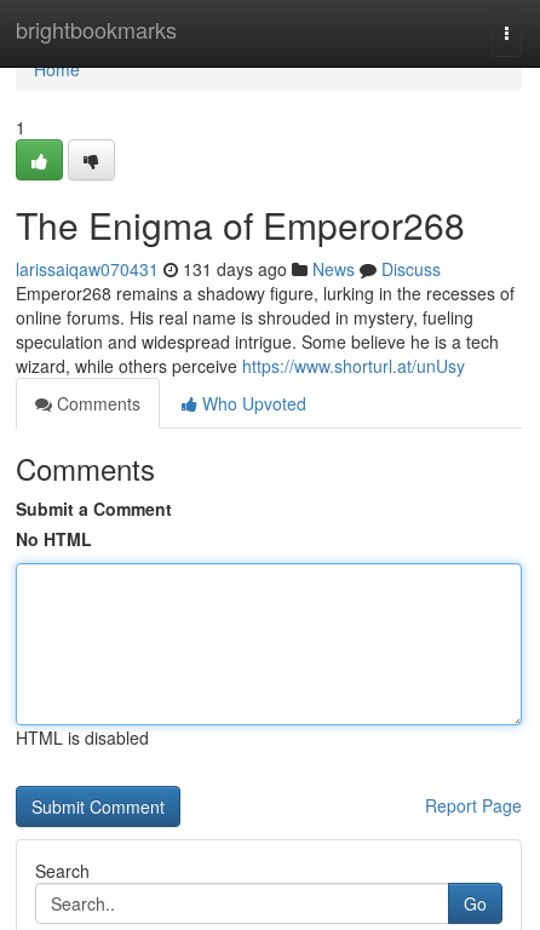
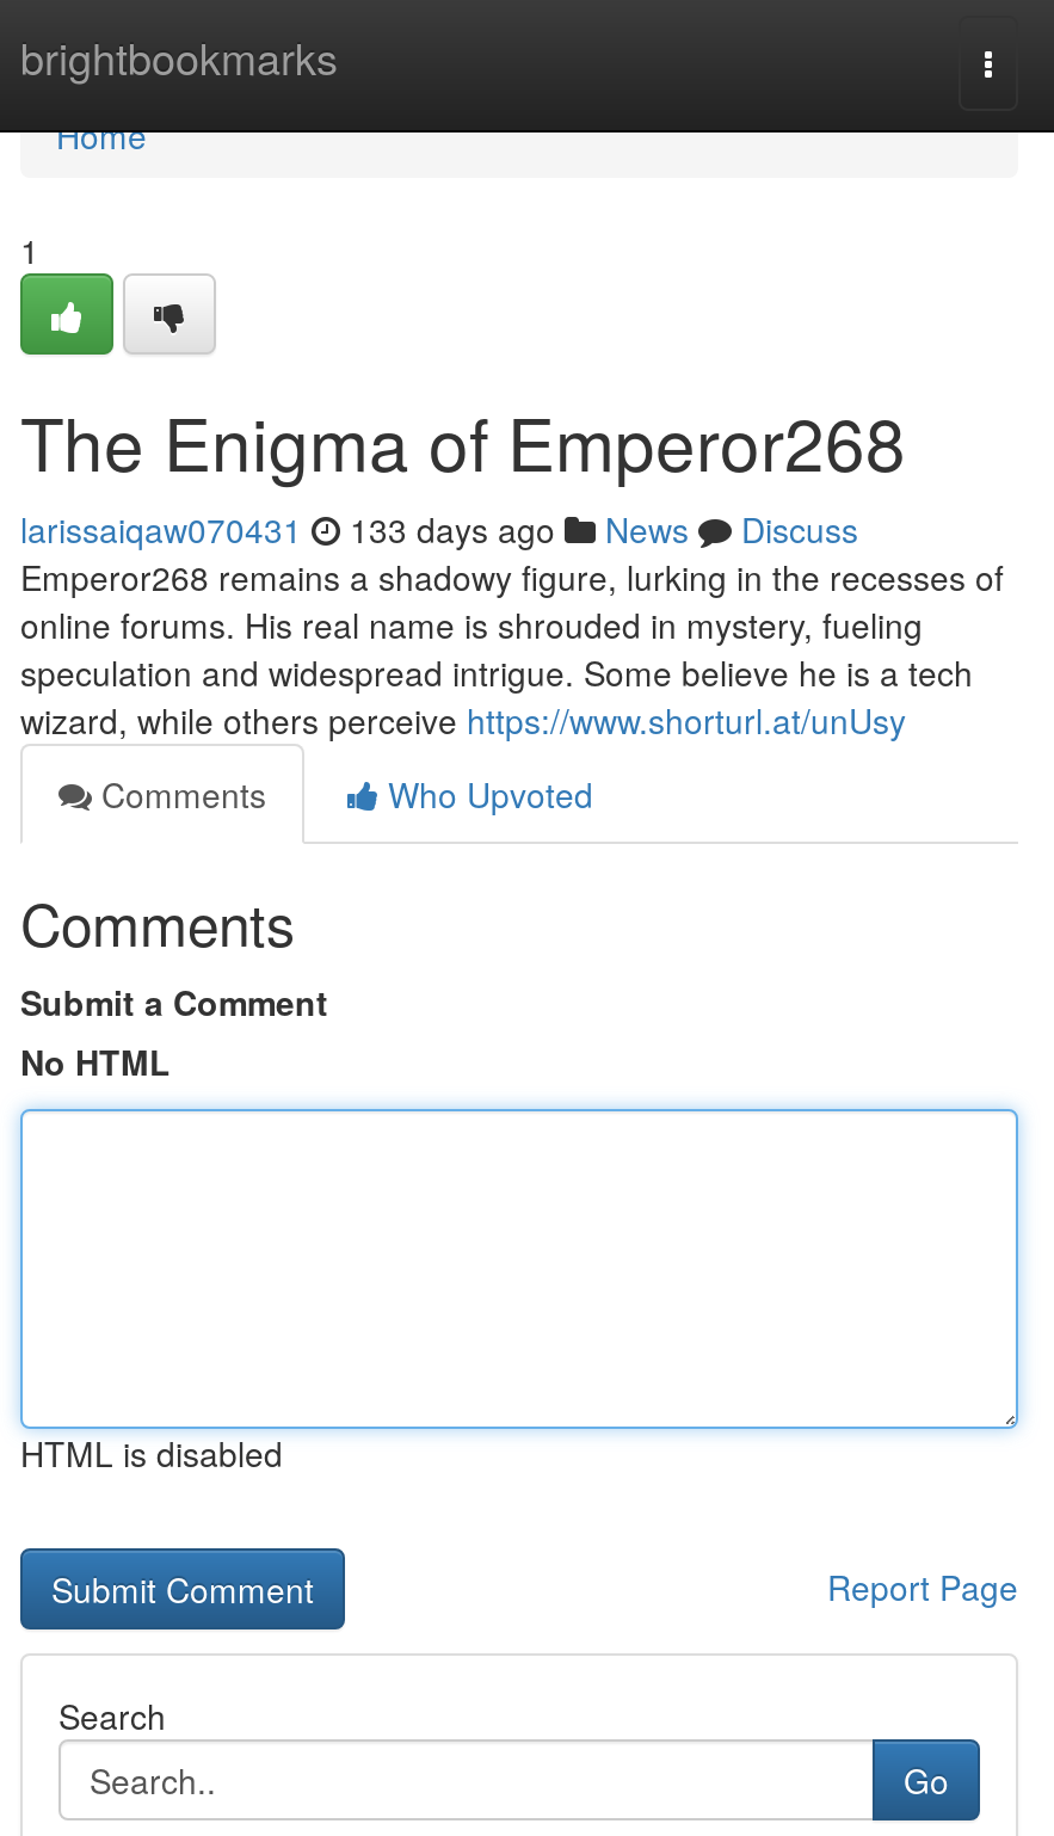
- larissaiqaw070431 131 days ago News Discuss
+ larissaiqaw070431 133 days ago News Discuss
